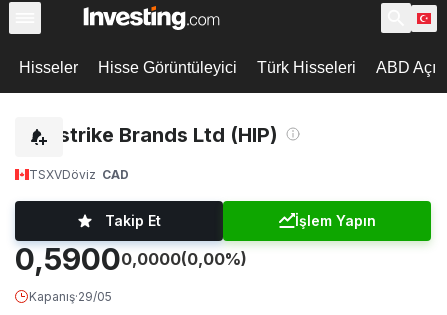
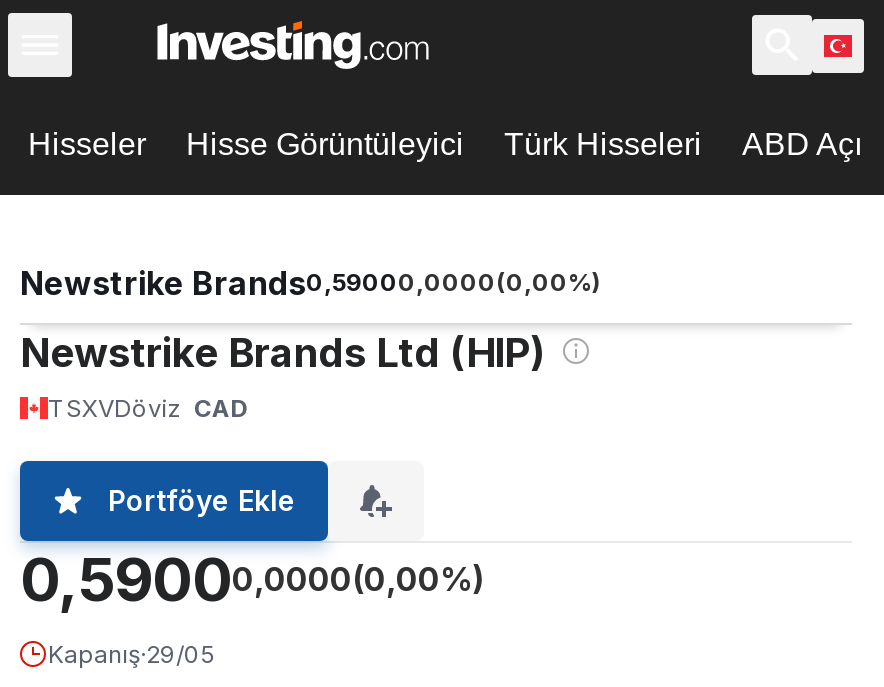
+ Newstrike Brands0,59000,0000(0,00%)

- Takip Et
- İşlem Yapın
+ Portföye Ekle
